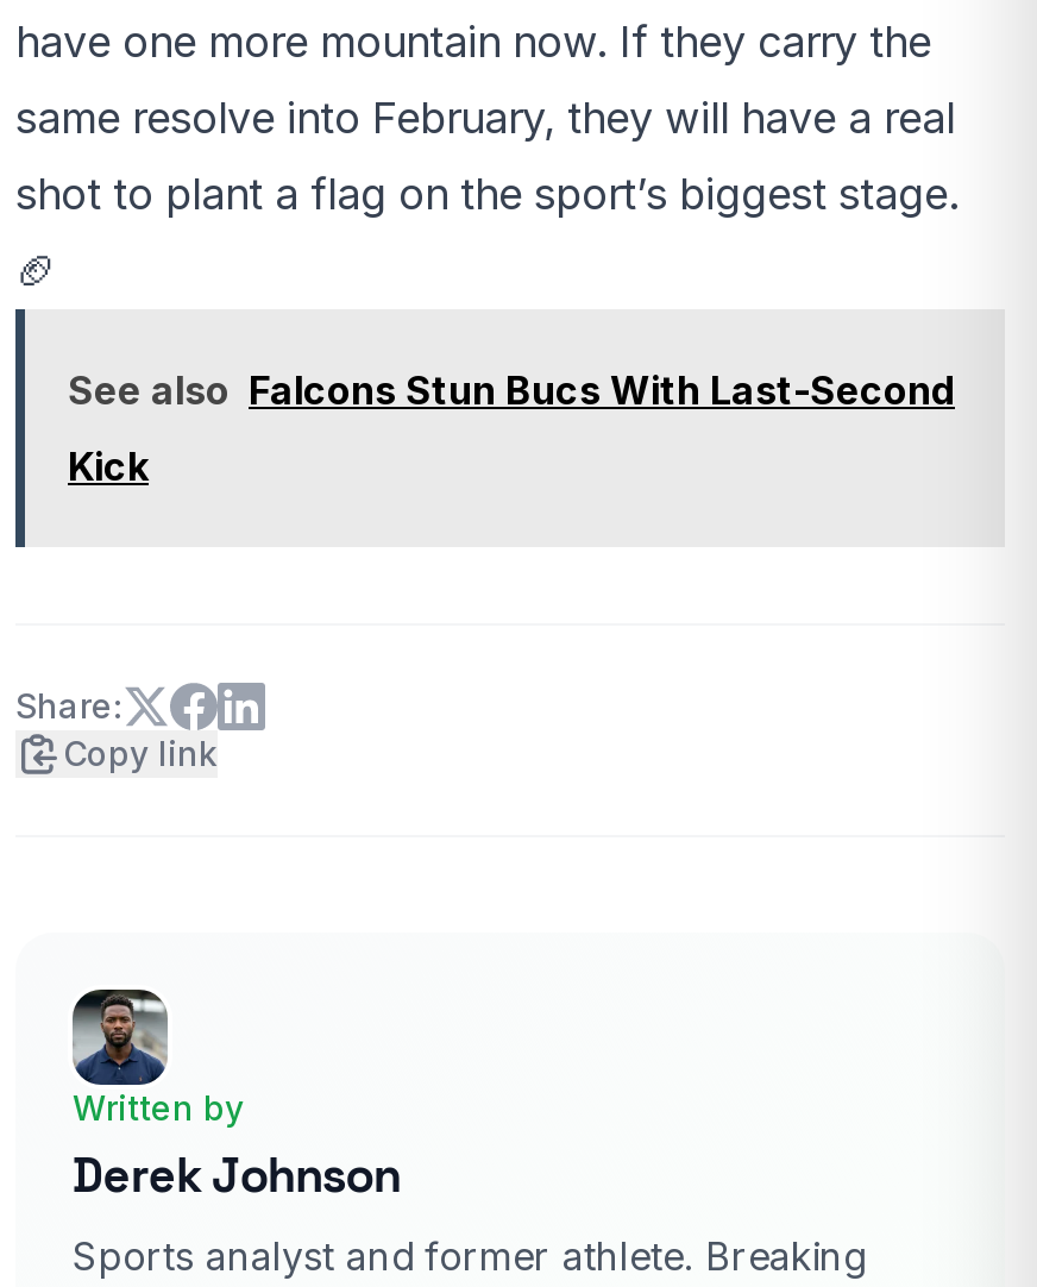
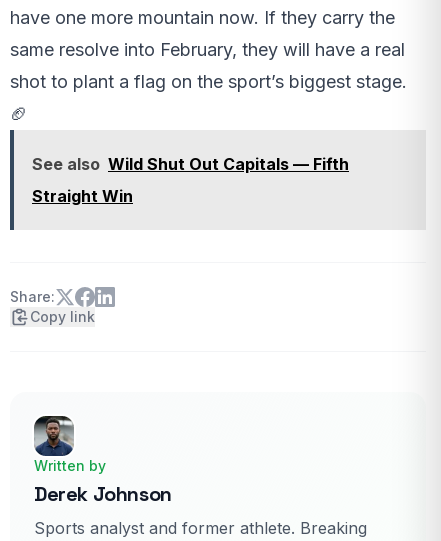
- See also Falcons Stun Bucs With Last-Second
+ See also Wild Shut Out Capitals — Fifth

- Kick
+ Straight Win
